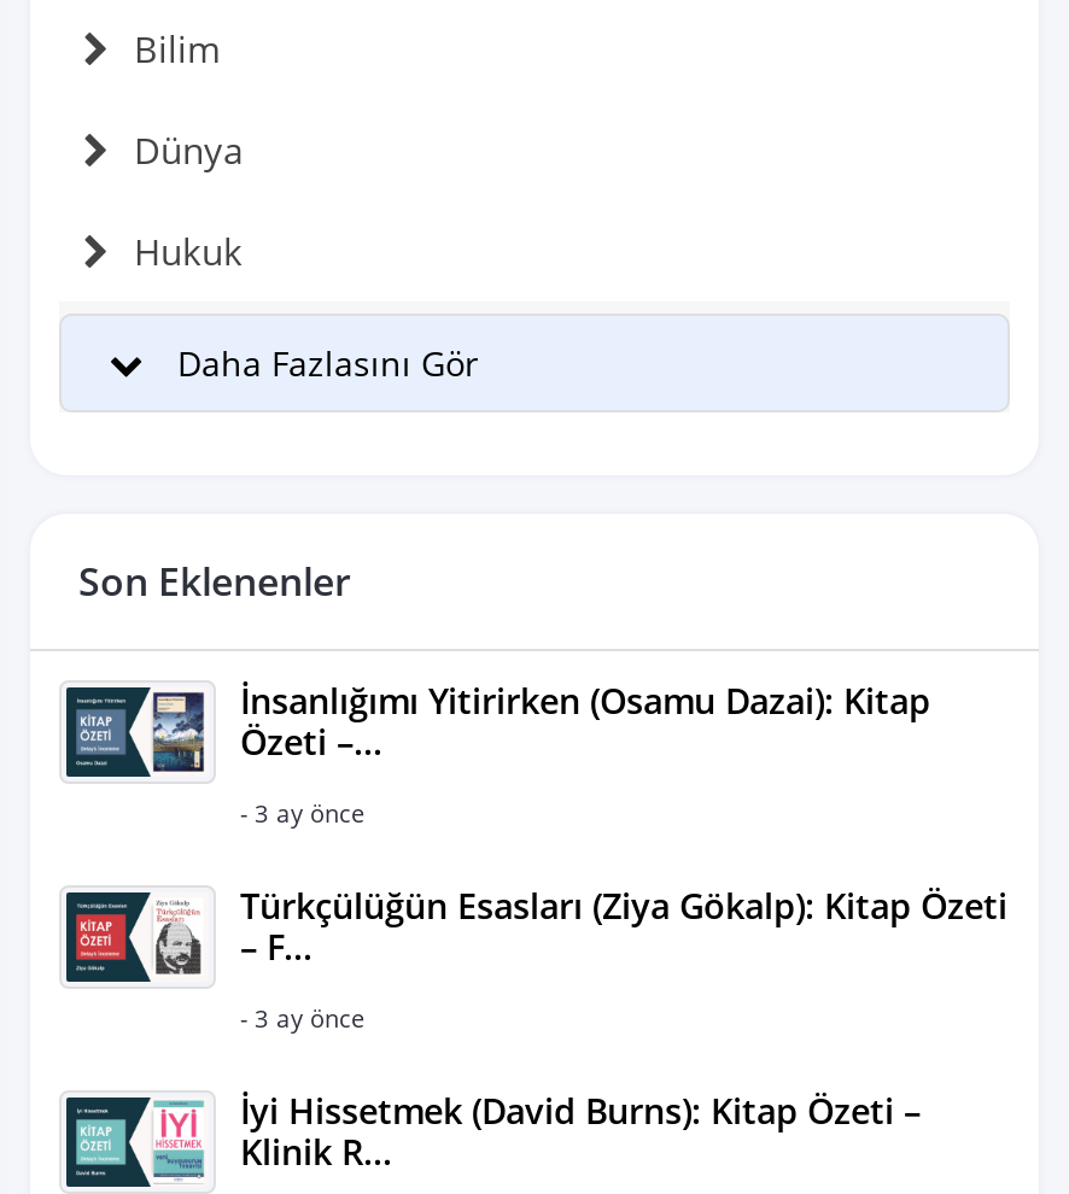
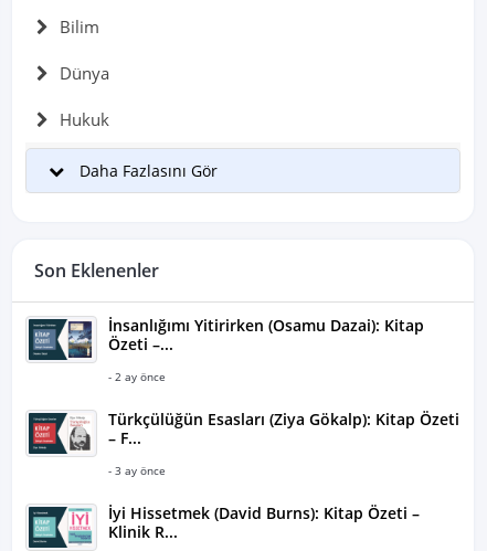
- - 3 ay önce
+ - 2 ay önce
